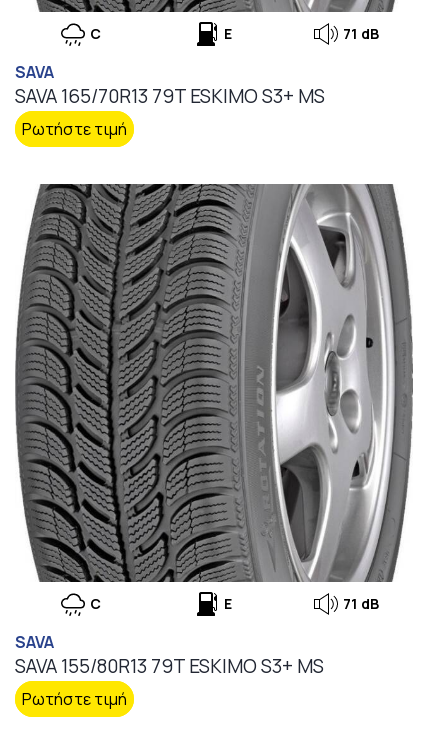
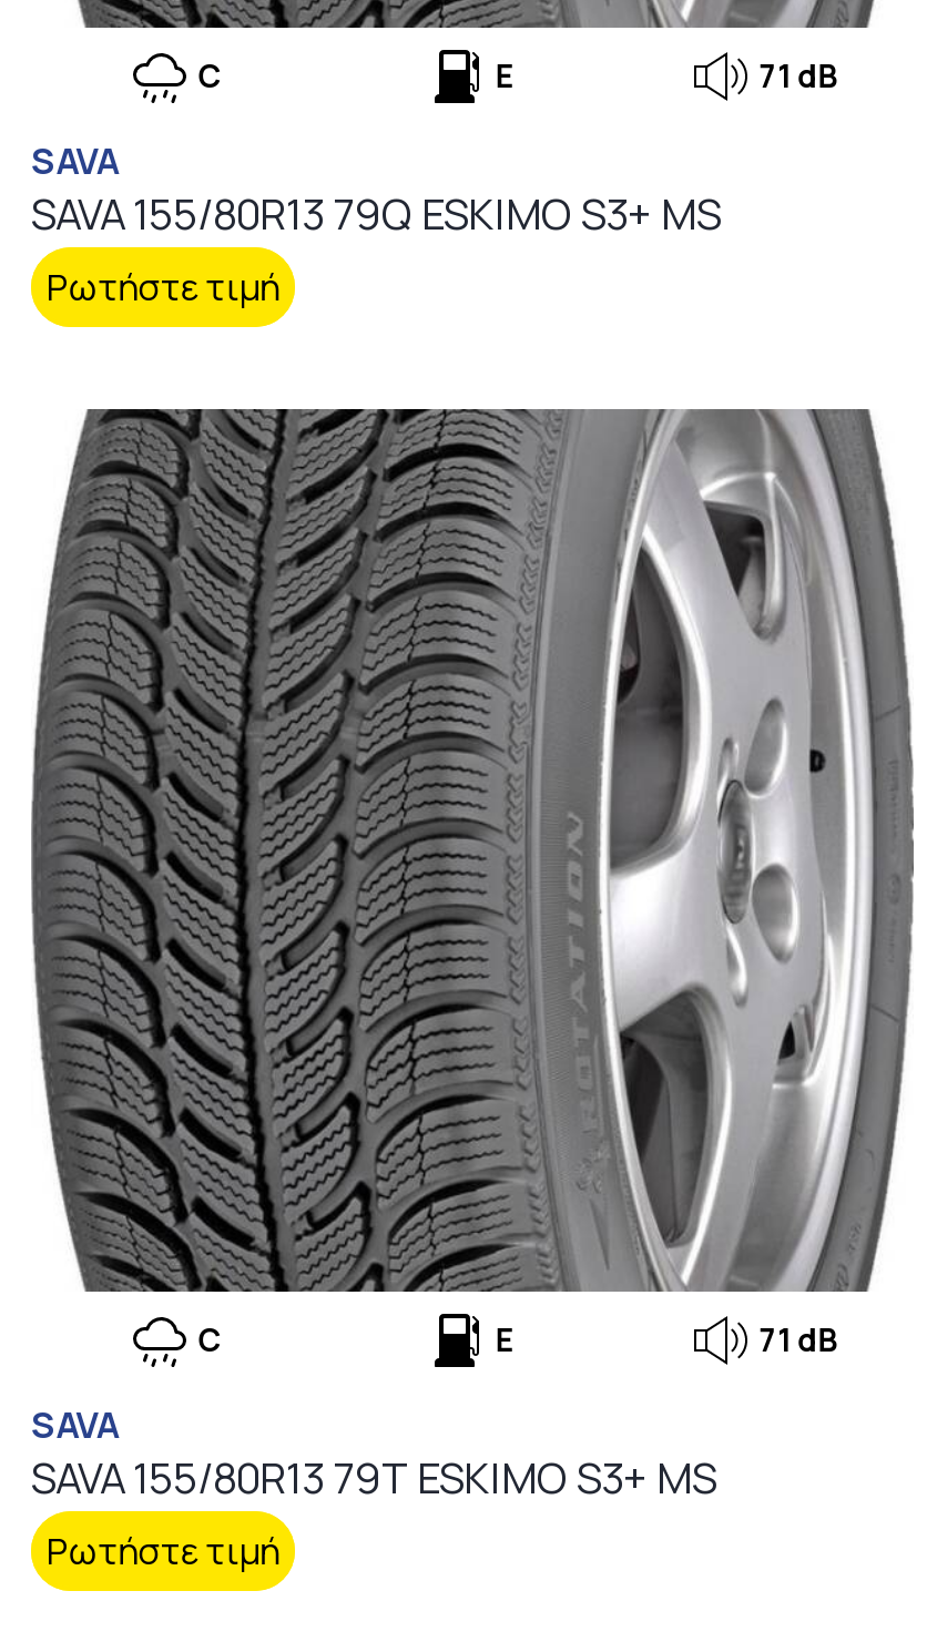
- SAVA 165/70R13 79T ESKIMO S3+ MS
+ SAVA 155/80R13 79Q ESKIMO S3+ MS
